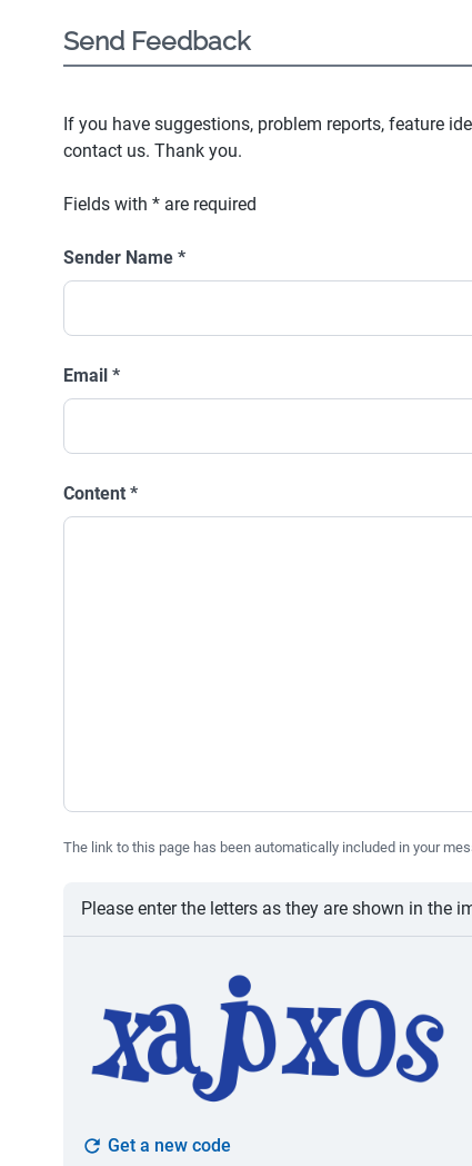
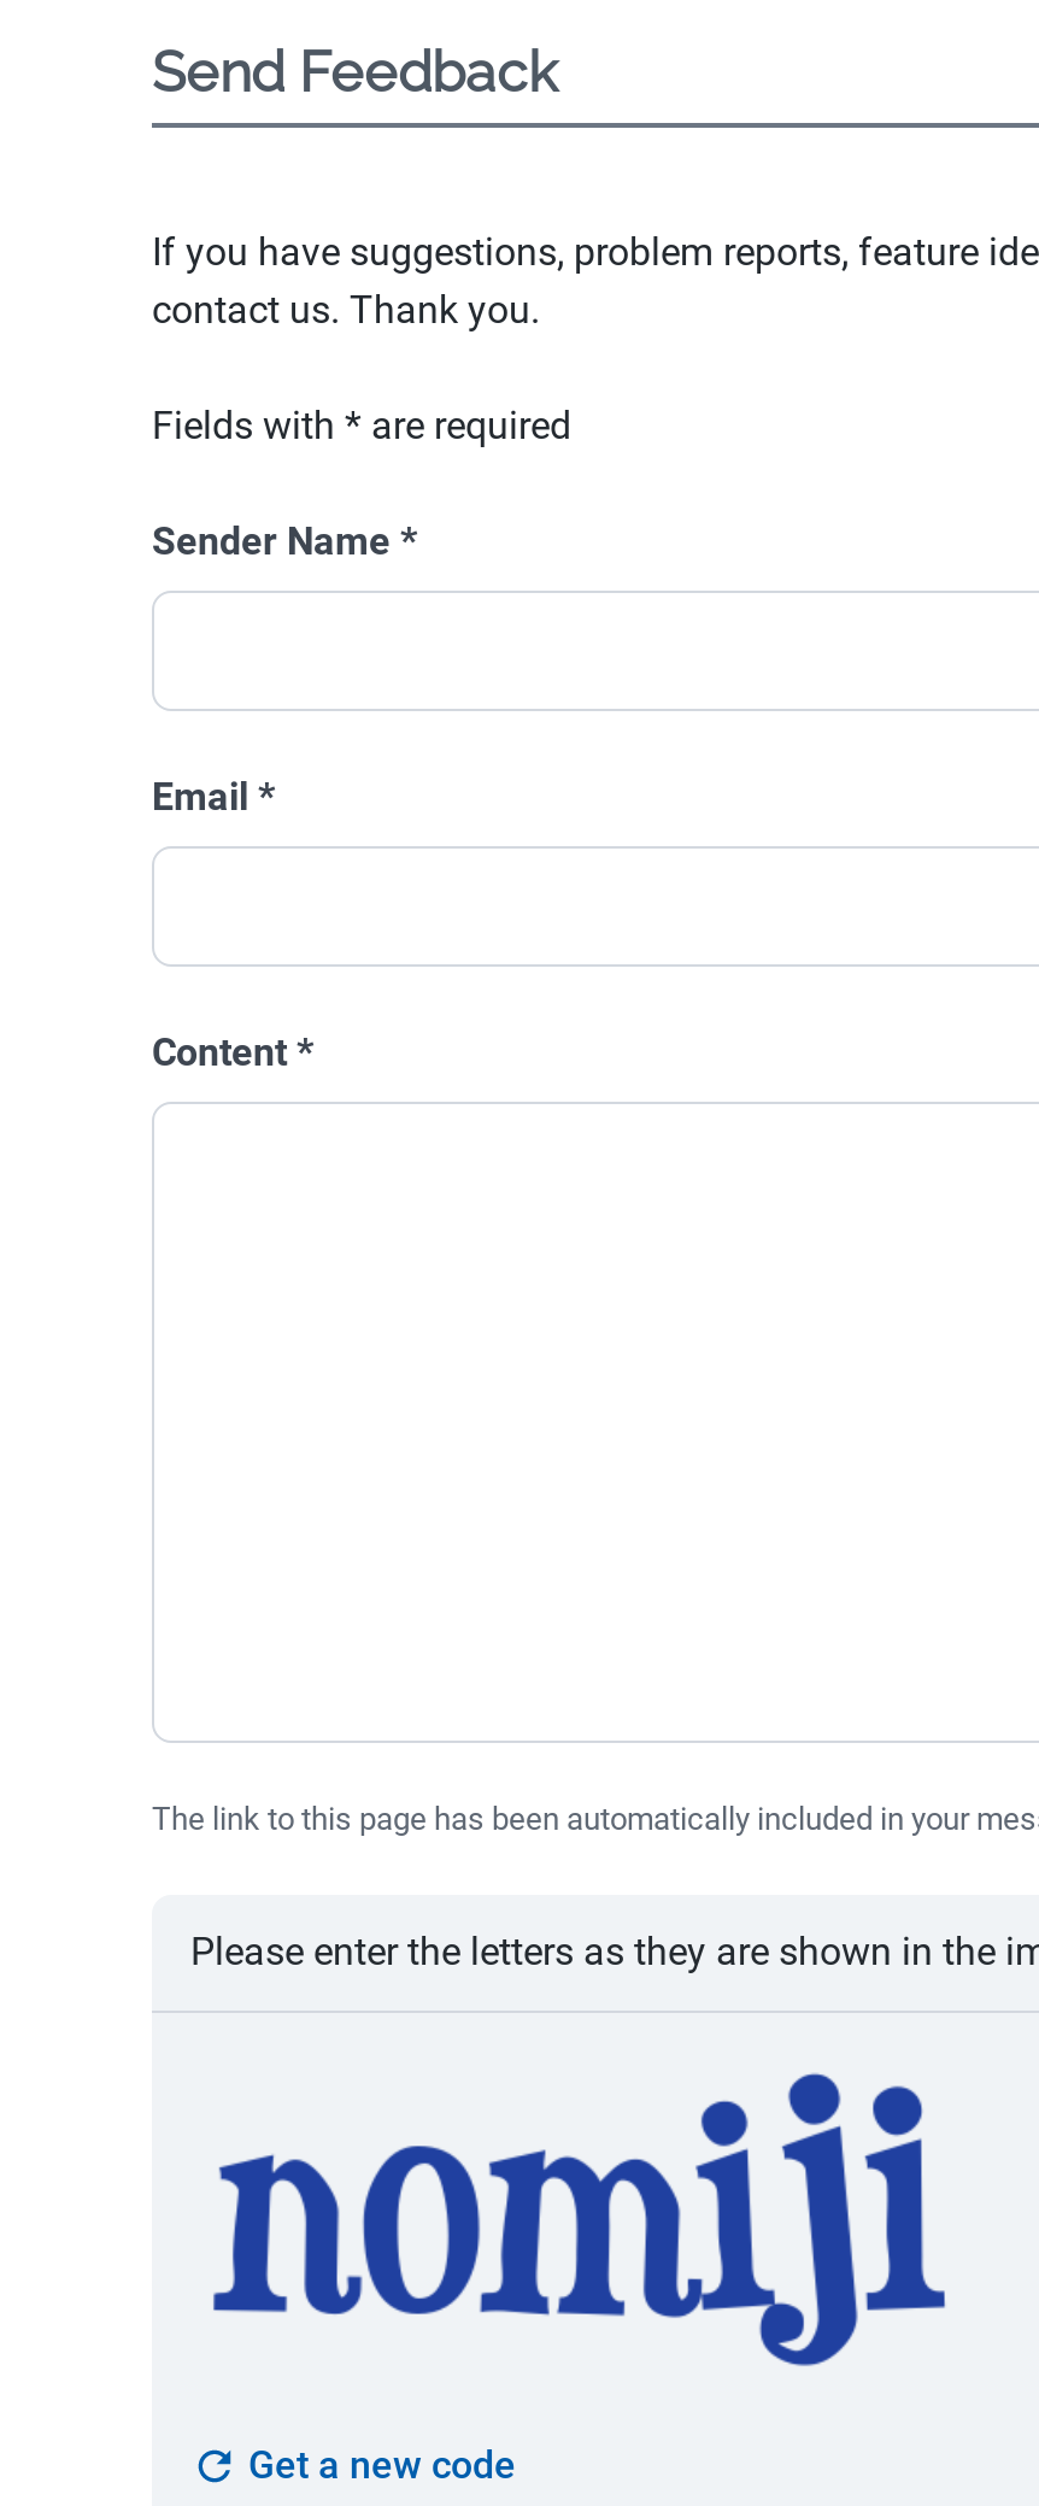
- [image]
+ [image]
